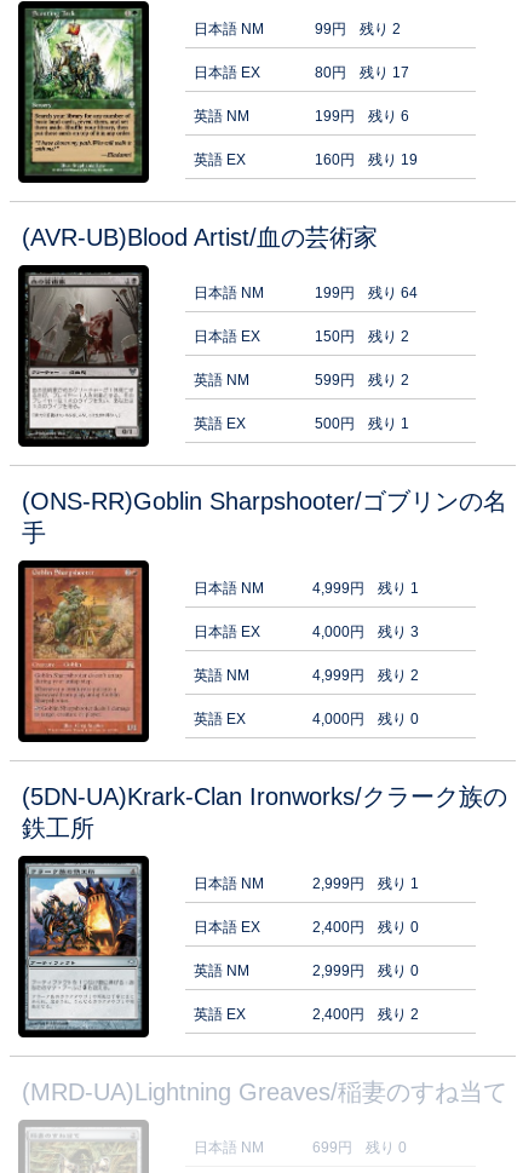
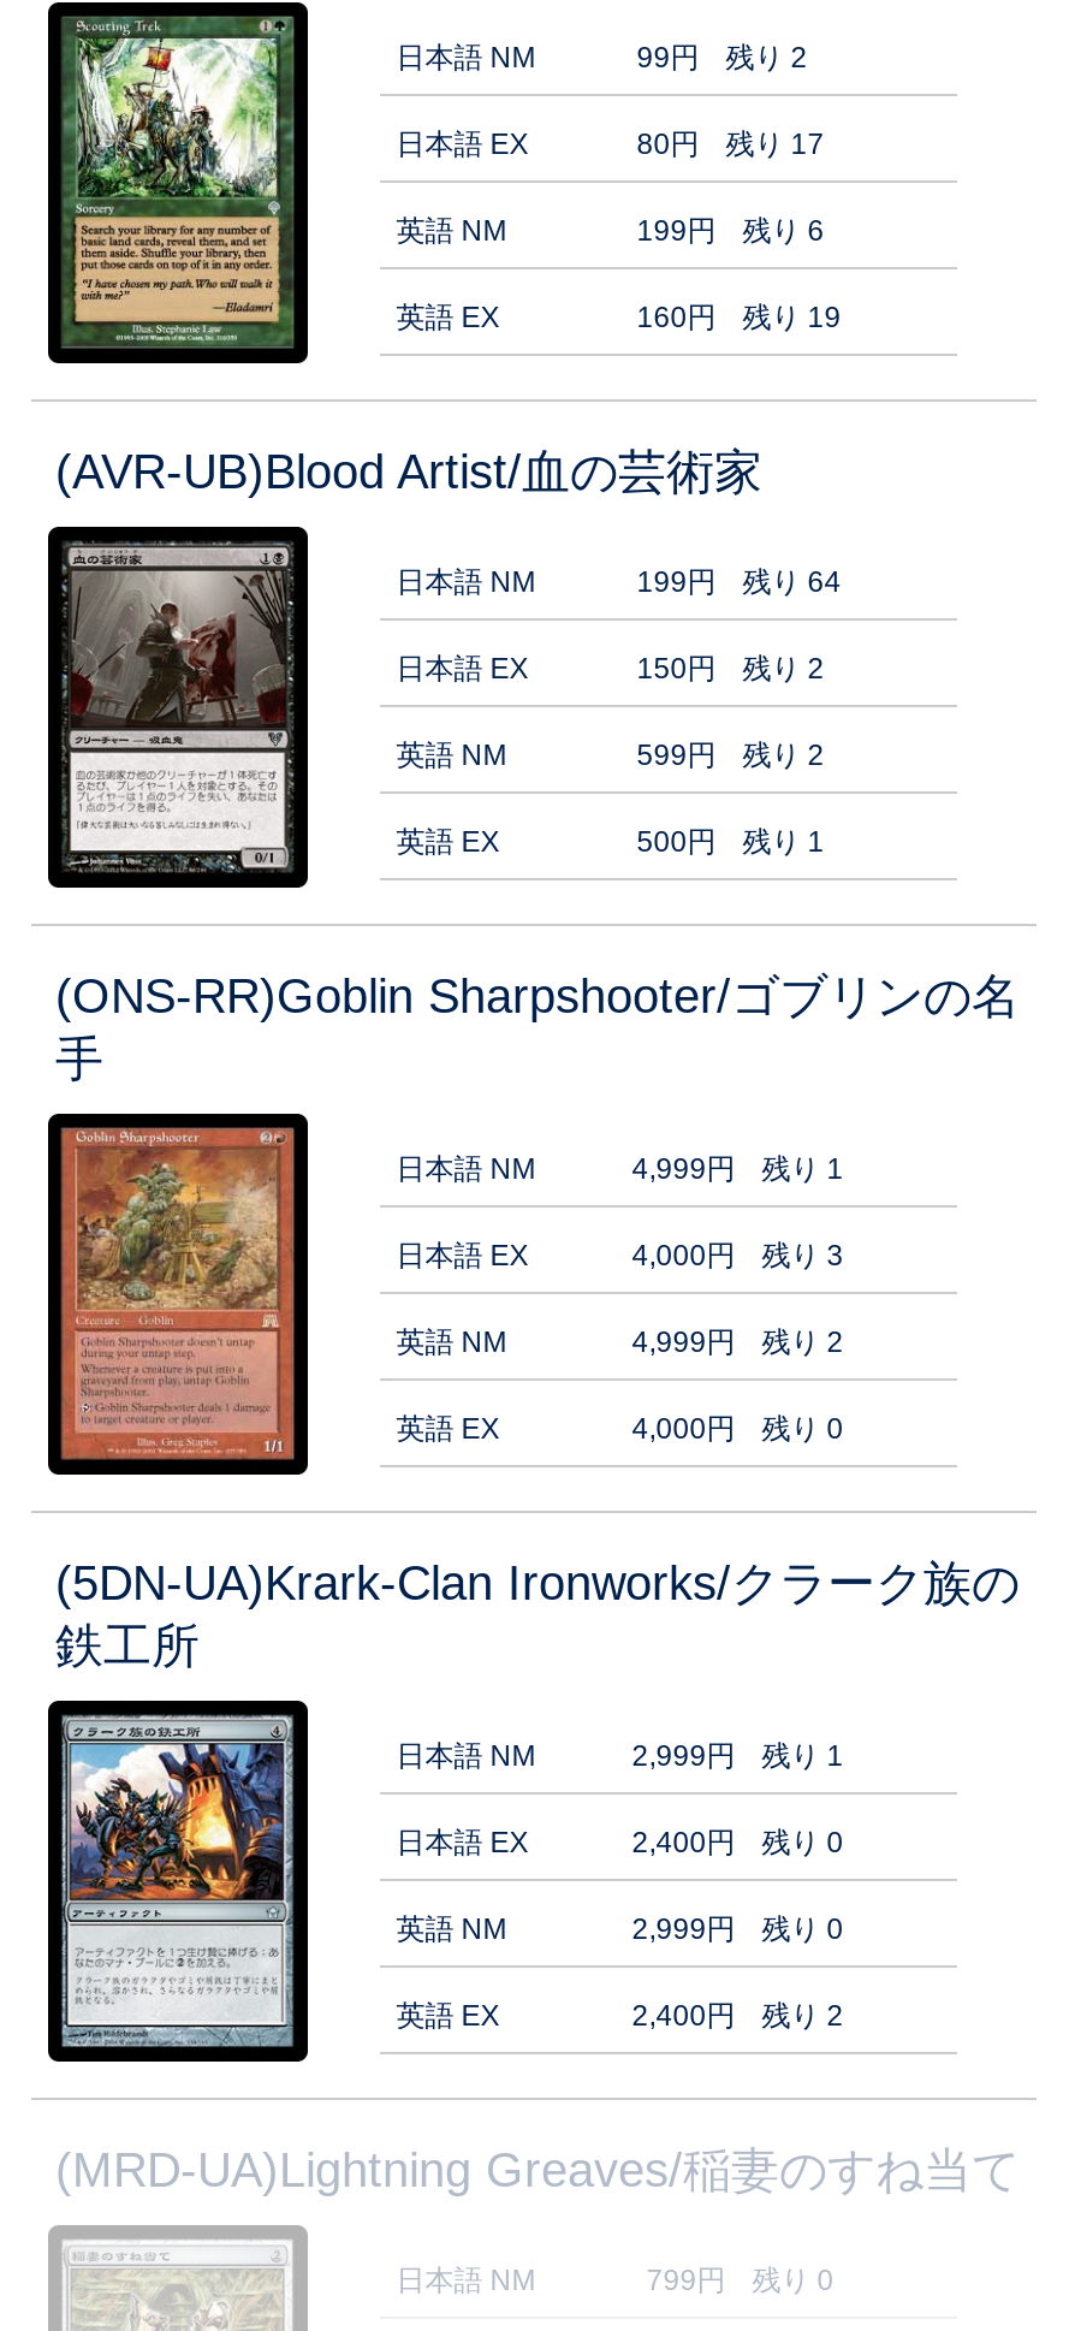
- 699円 残り 0
+ 799円 残り 0
